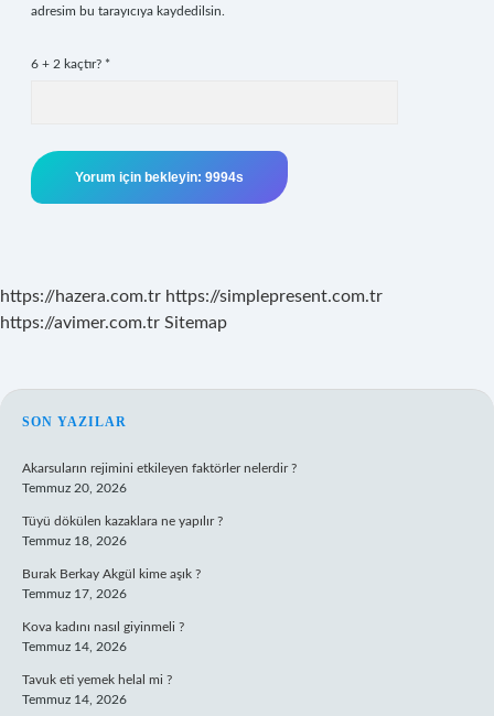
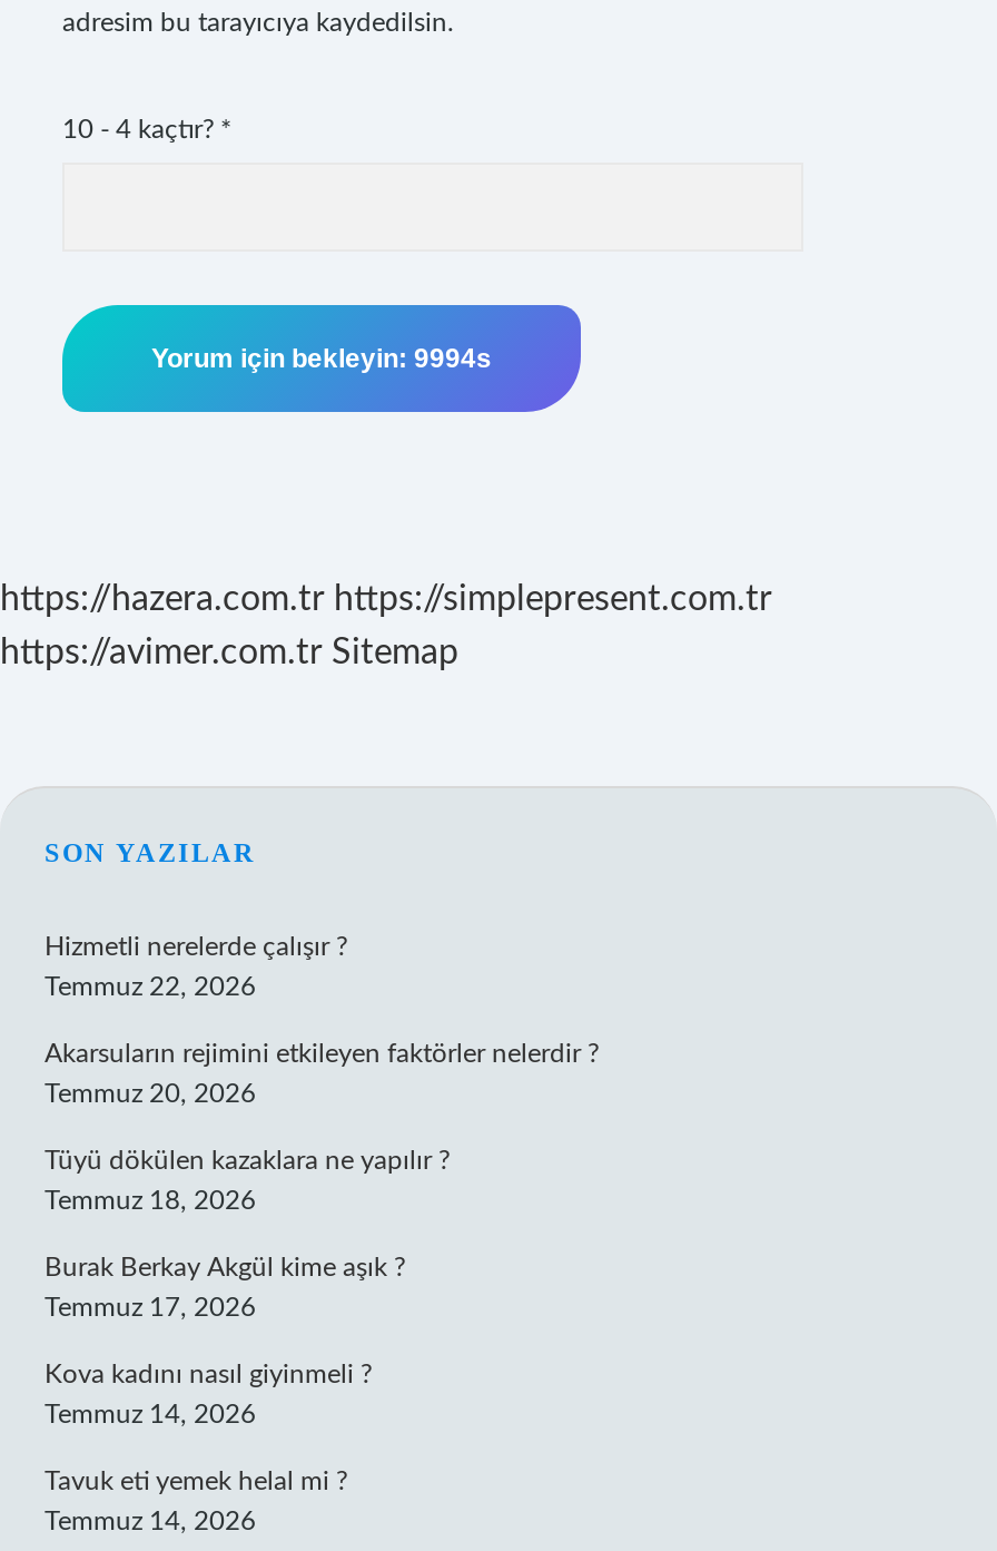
- 6 + 2 kaçtır? *
+ 10 - 4 kaçtır? *

+ Hizmetli nerelerde çalışır ?
+ Temmuz 22, 2026
